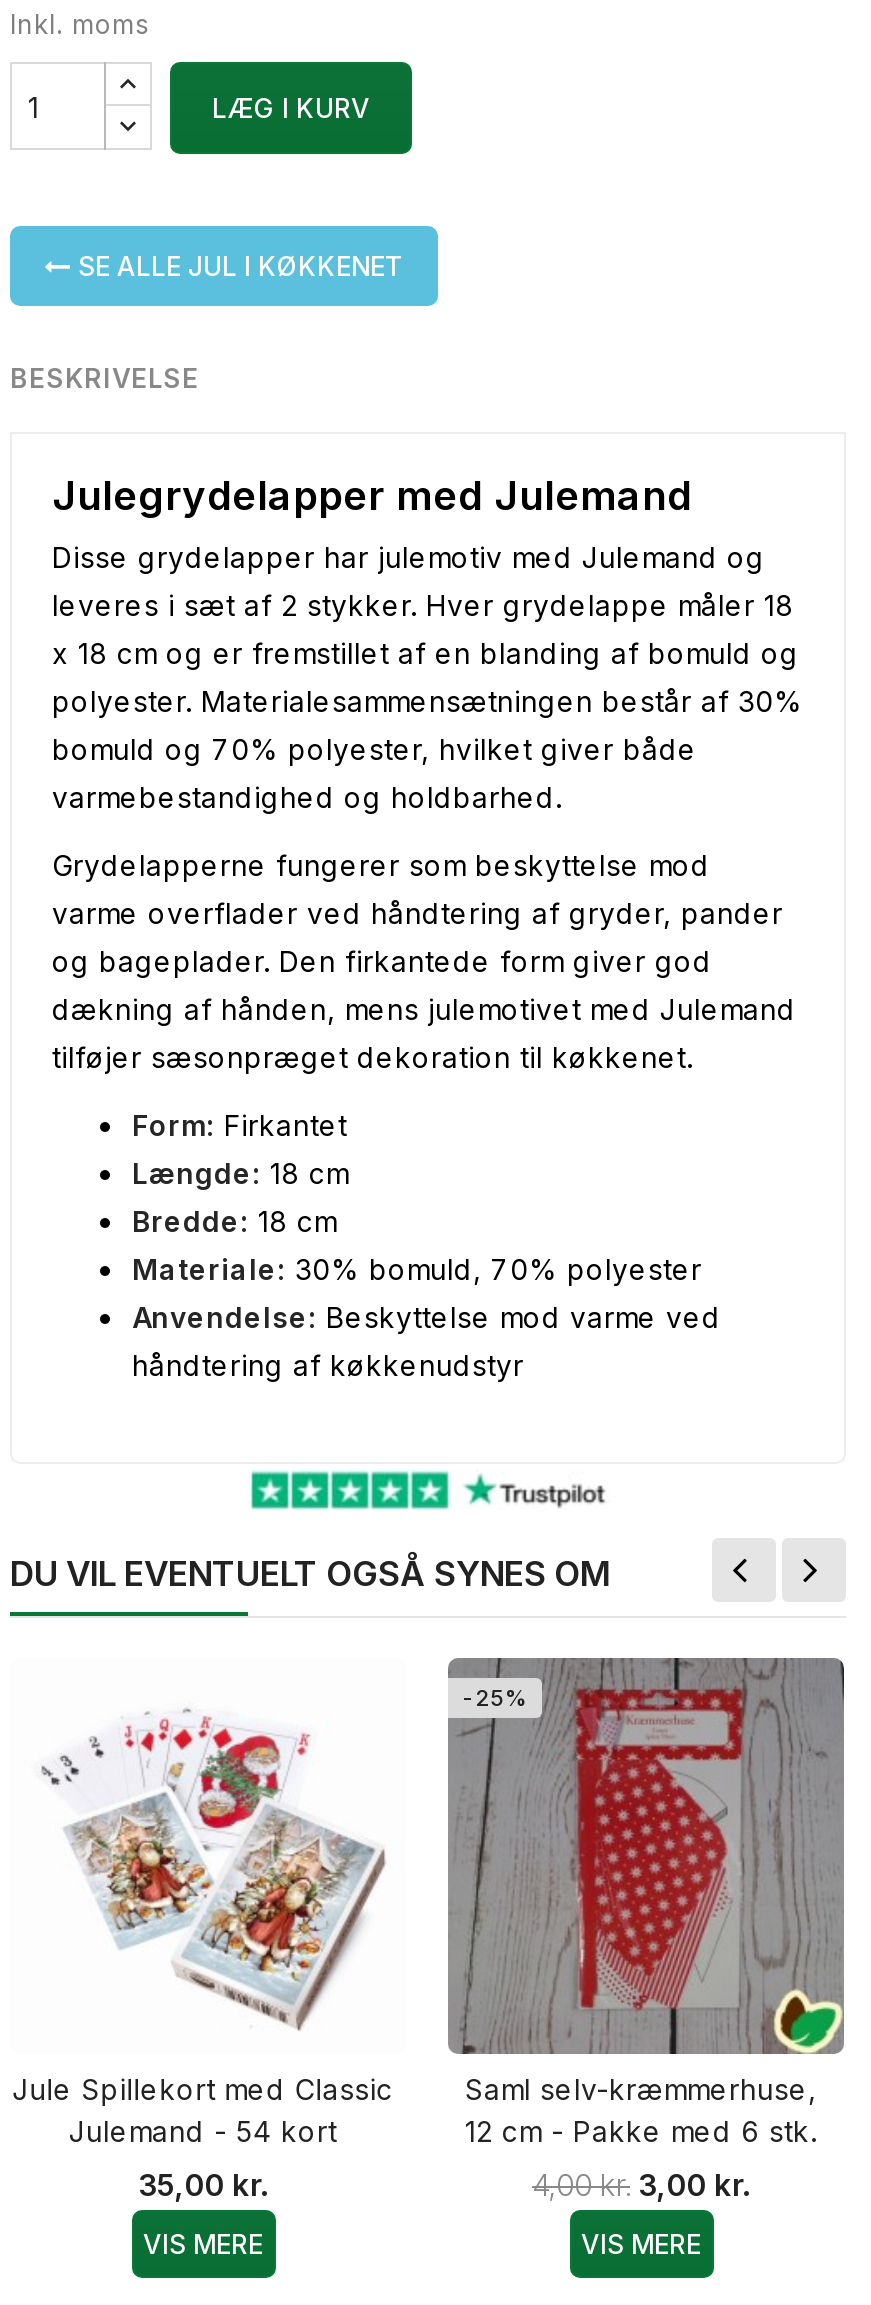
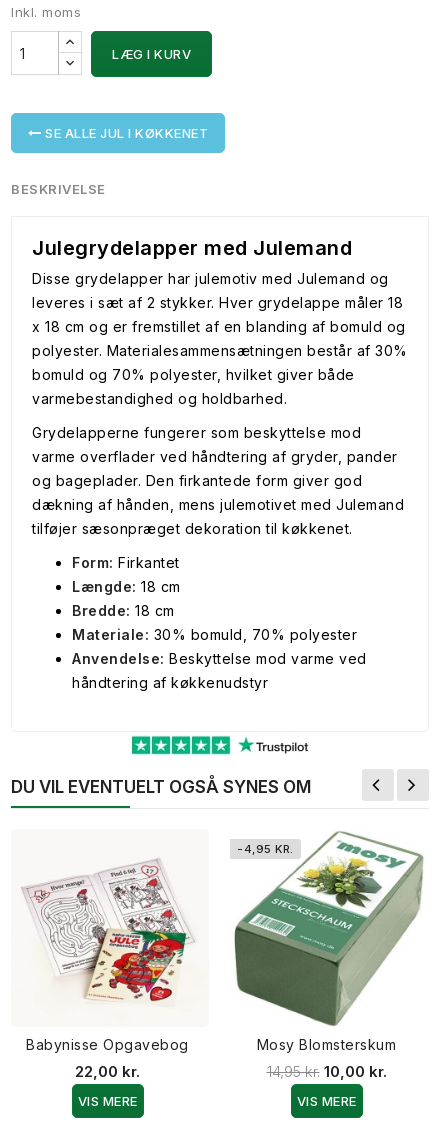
- [image]
- -25%
+ [image]
+ -4,95 KR.

- [image]
- Jule Spillekort med Classic
- Julemand - 54 kort
+ [image]
+ Babynisse Opgavebog

- Saml selv-kræmmerhuse,
- 12 cm - Pakke med 6 stk.
+ Mosy Blomsterskum

- 35,00 kr.
+ 22,00 kr.

- 4,00 kr. 3,00 kr.
+ 14,95 kr. 10,00 kr.
